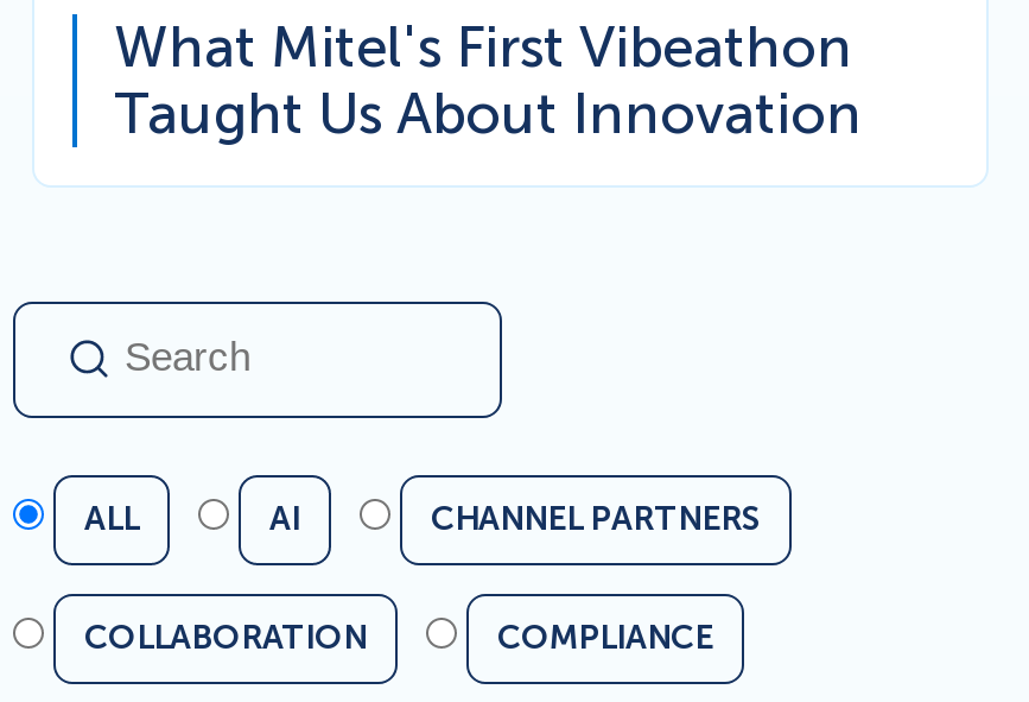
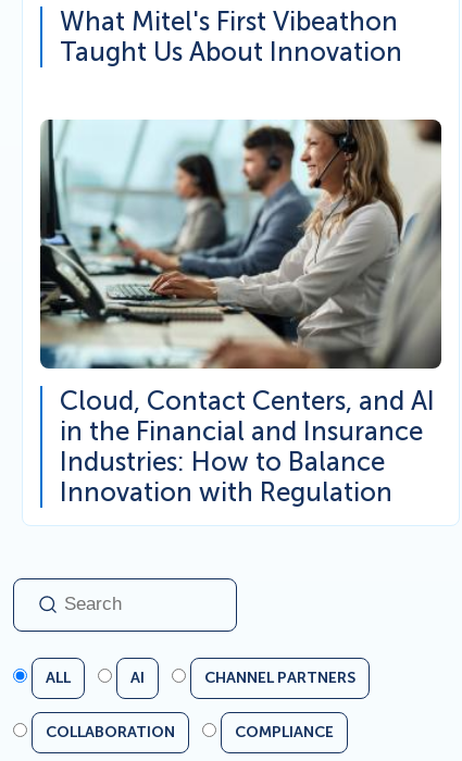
+ [image]
+ Cloud, Contact Centers, and AI
+ in the Financial and Insurance
+ Industries: How to Balance
+ Innovation with Regulation
